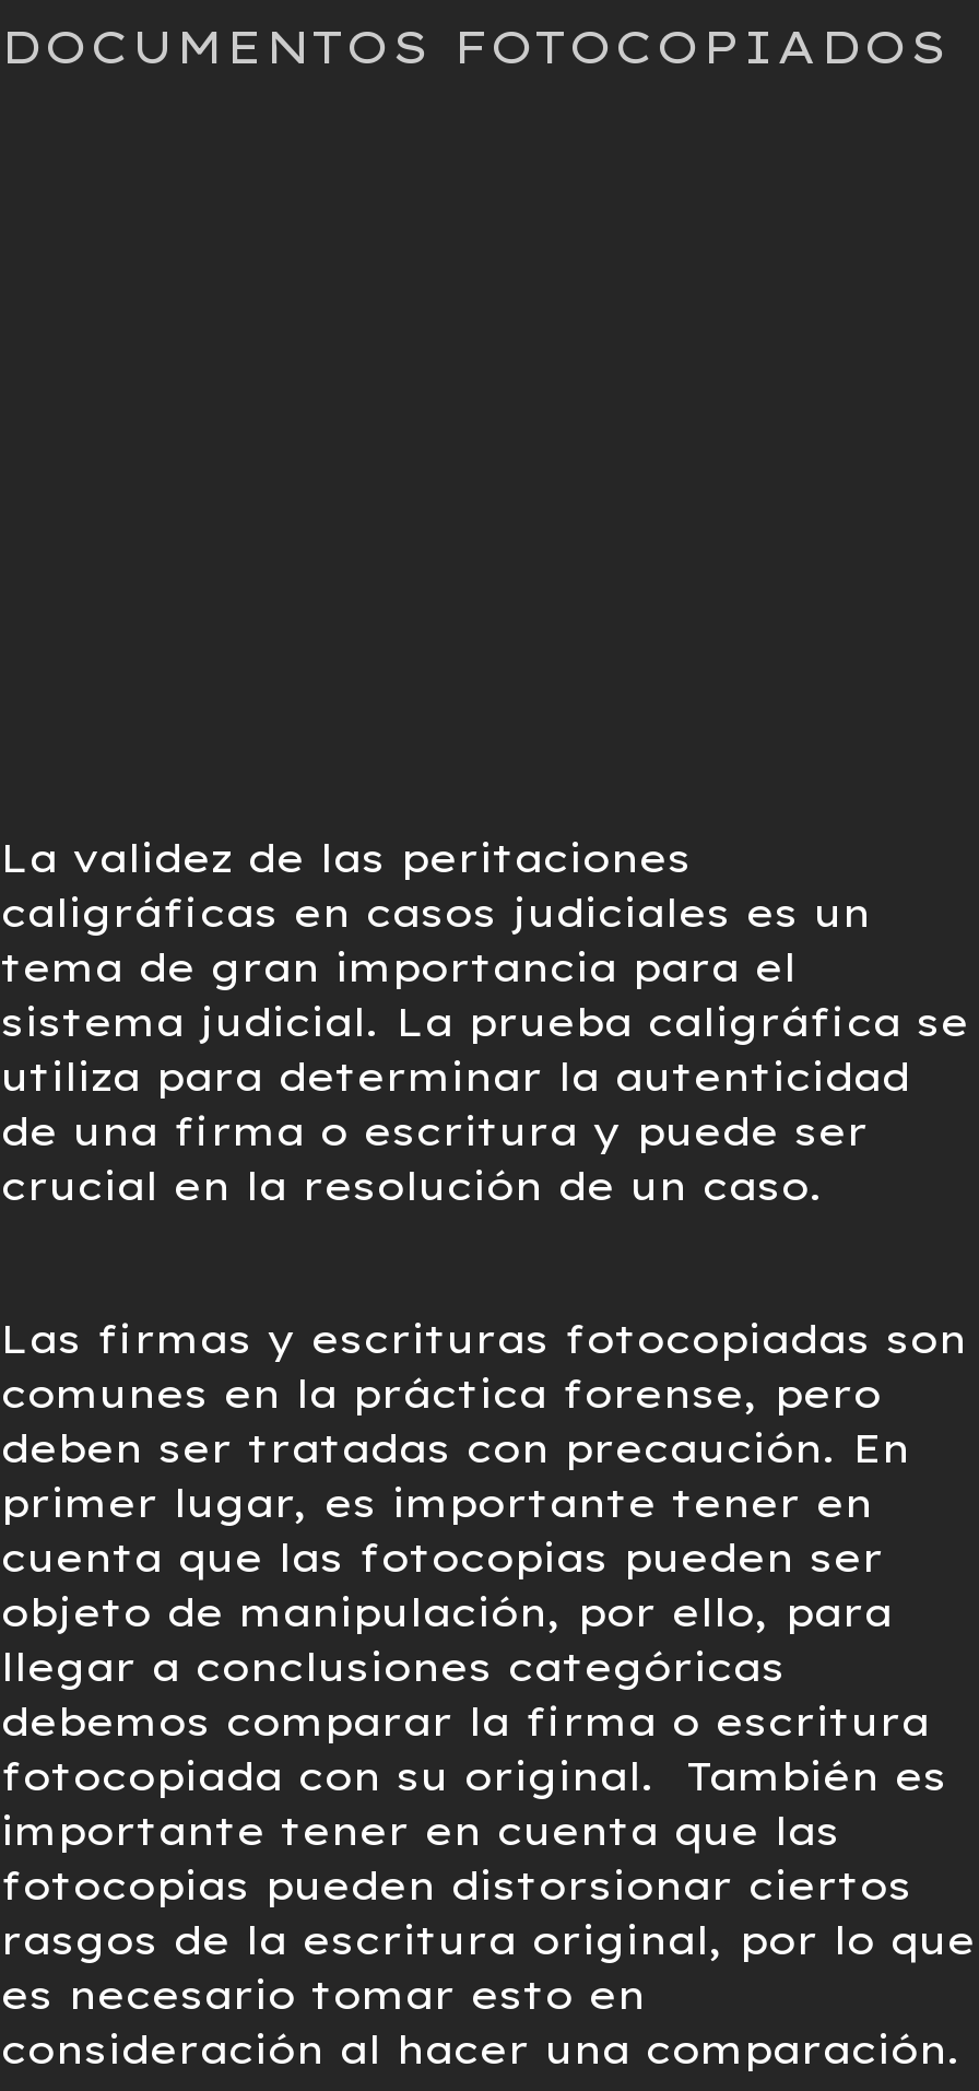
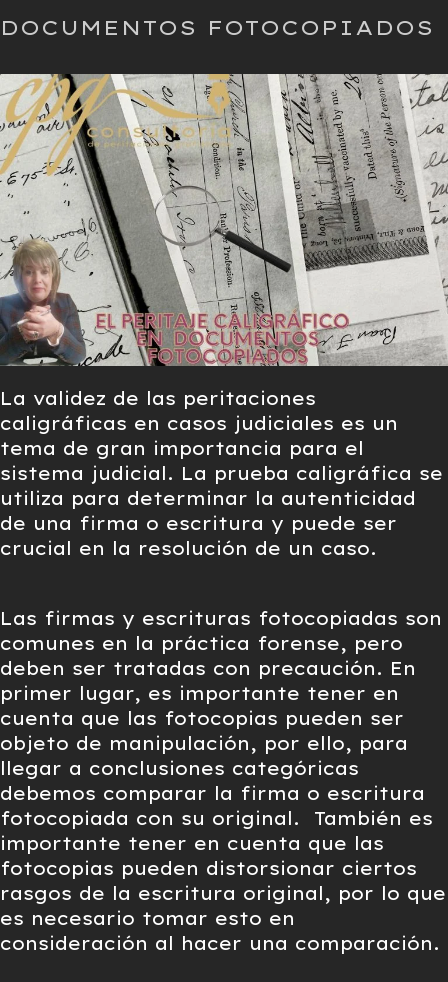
+ [image]
